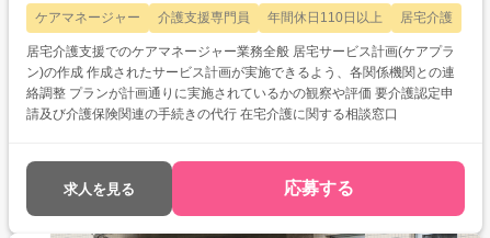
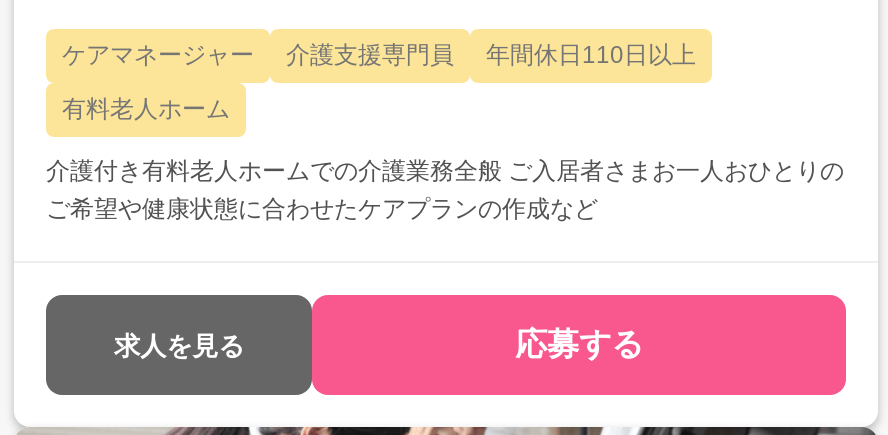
- 居宅介護
+ 有料老人ホーム

- 居宅介護支援でのケアマネージャー業務全般 居宅サービス計画(ケアプラ
- ン)の作成 作成されたサービス計画が実施できるよう、各関係機関との連
- 絡調整 プランが計画通りに実施されているかの観察や評価 要介護認定申
- 請及び介護保険関連の手続きの代行 在宅介護に関する相談窓口
+ 介護付き有料老人ホームでの介護業務全般 ご入居者さまお一人おひとりの
+ ご希望や健康状態に合わせたケアプランの作成など
